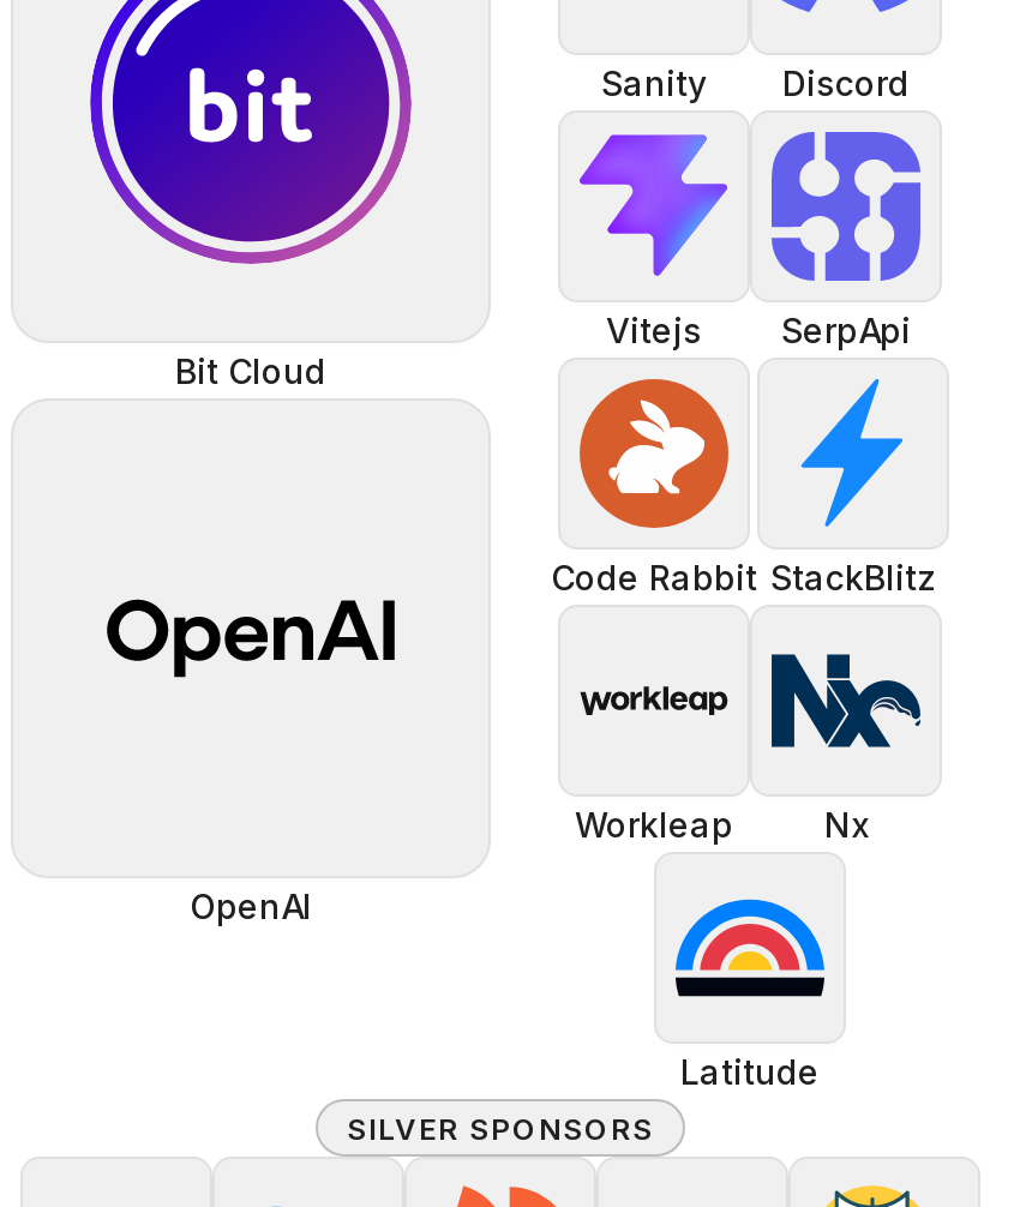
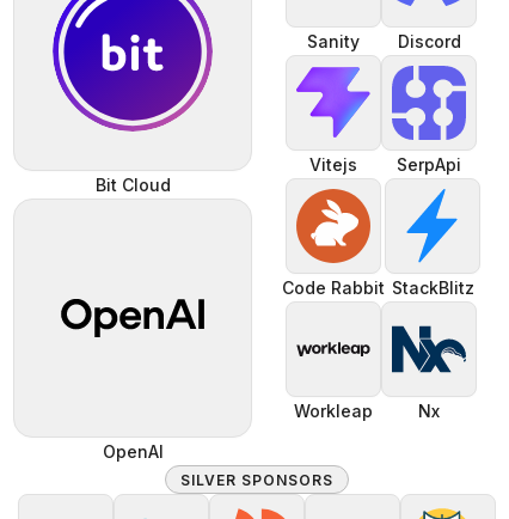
- [image]
- Latitude
